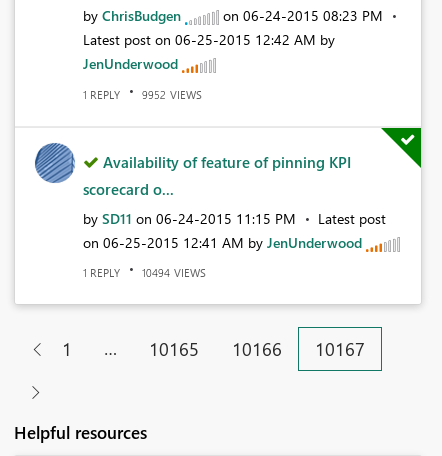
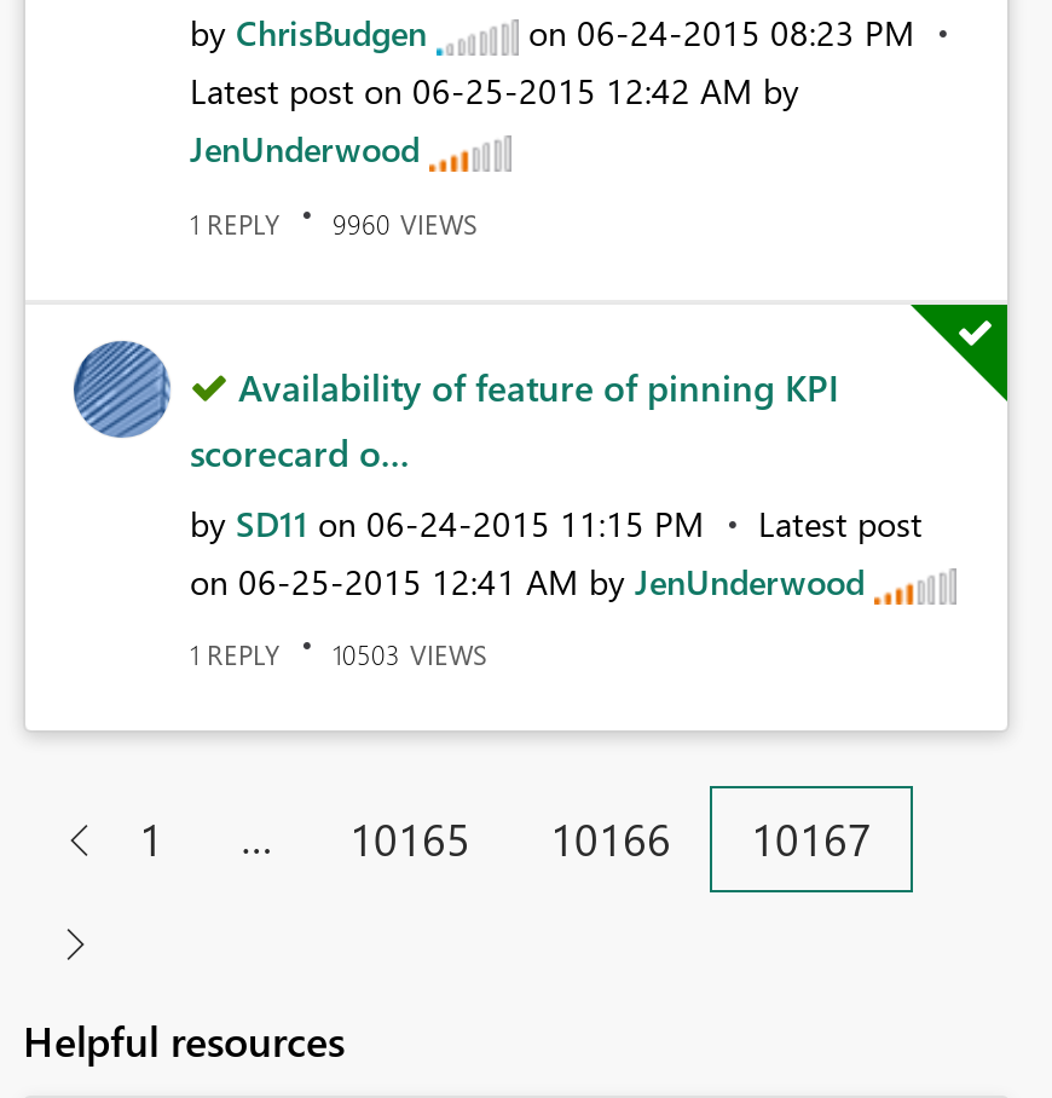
- 1 REPLY 9952 VIEWS
+ 1 REPLY 9960 VIEWS

- 1 REPLY 10494 VIEWS
+ 1 REPLY 10503 VIEWS
